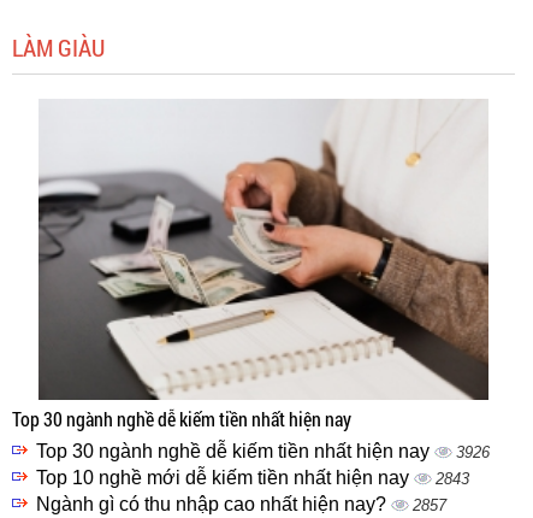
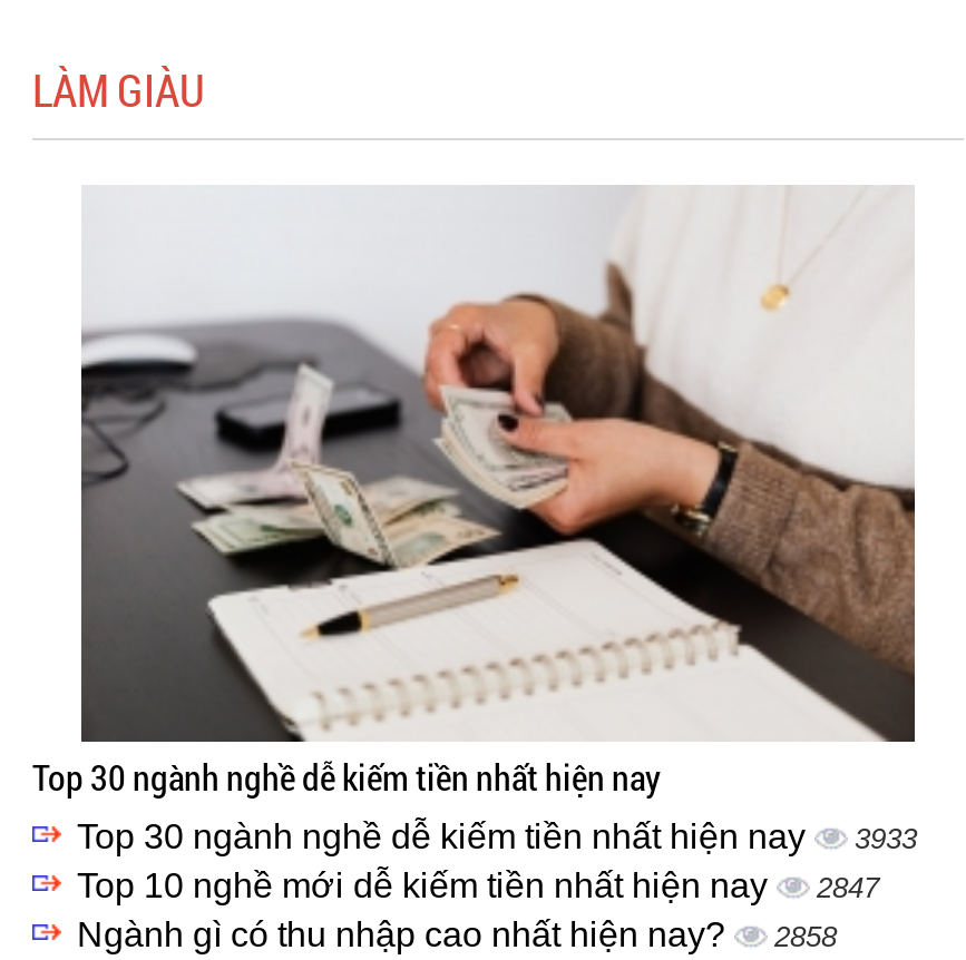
- Top 30 ngành nghề dễ kiếm tiền nhất hiện nay 3926
+ Top 30 ngành nghề dễ kiếm tiền nhất hiện nay 3933

- Top 10 nghề mới dễ kiếm tiền nhất hiện nay 2843
+ Top 10 nghề mới dễ kiếm tiền nhất hiện nay 2847

- Ngành gì có thu nhập cao nhất hiện nay? 2857
+ Ngành gì có thu nhập cao nhất hiện nay? 2858
